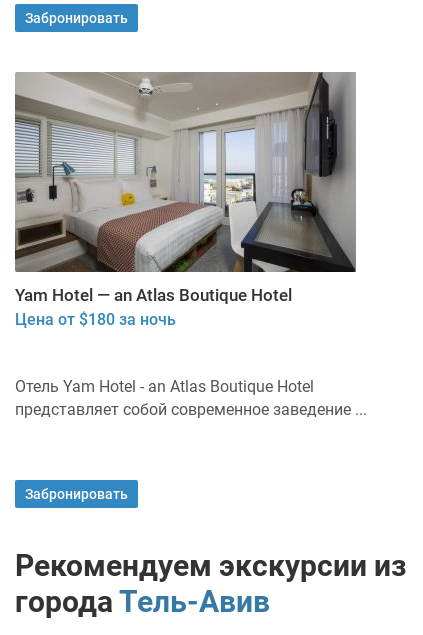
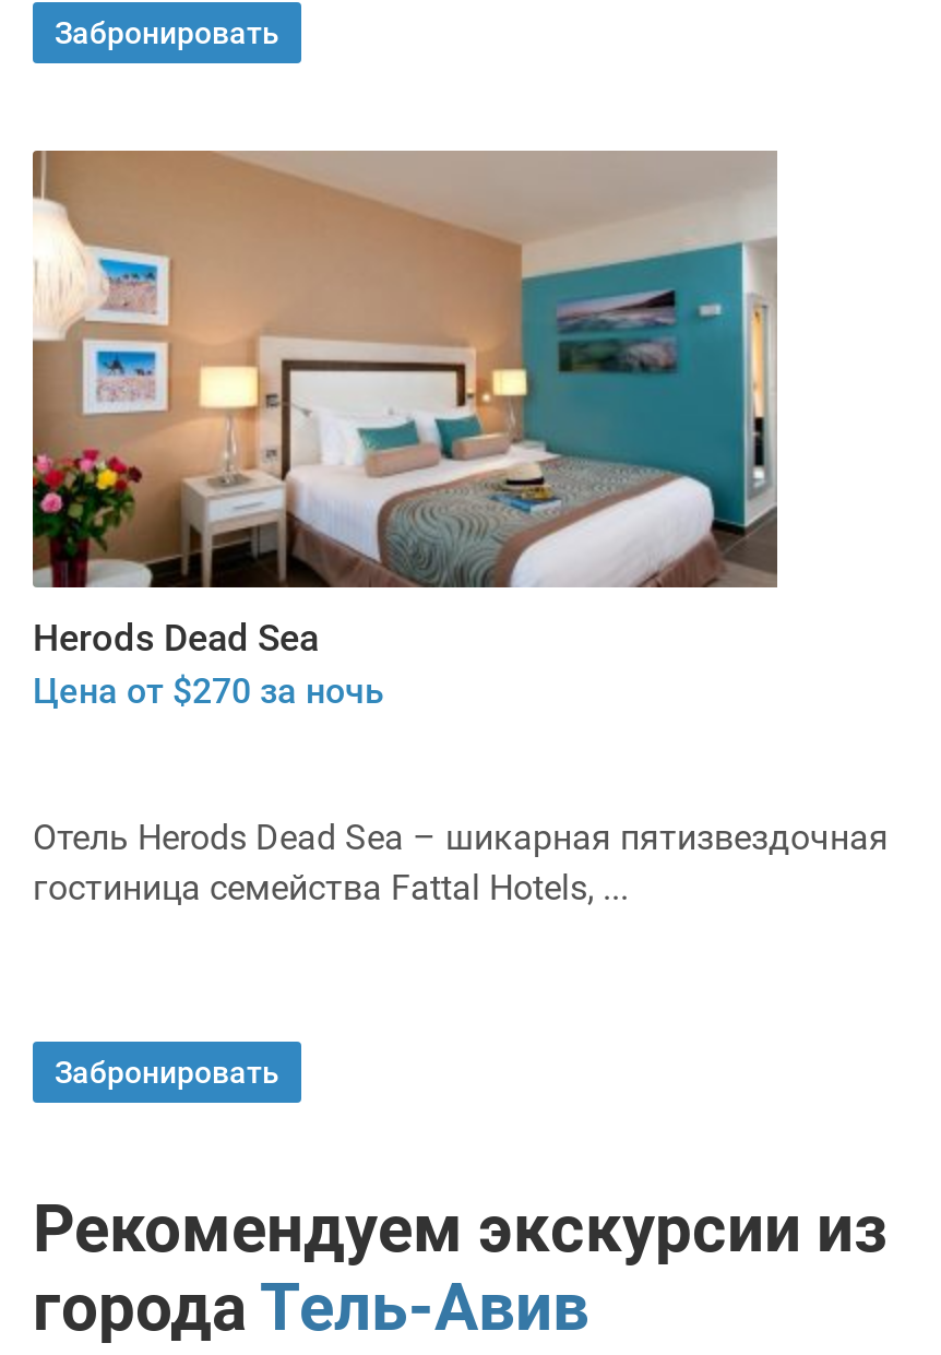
- [image]
- Yam Hotel — an Atlas Boutique Hotel
- Цена от $180 за ночь
+ [image]
+ Herods Dead Sea
+ Цена от $270 за ночь

- Отель Yam Hotel - an Atlas Boutique Hotel
- представляет собой современное заведение ...
+ Отель Herods Dead Sea – шикарная пятизвездочная
+ гостиница семейства Fattal Hotels, ...
